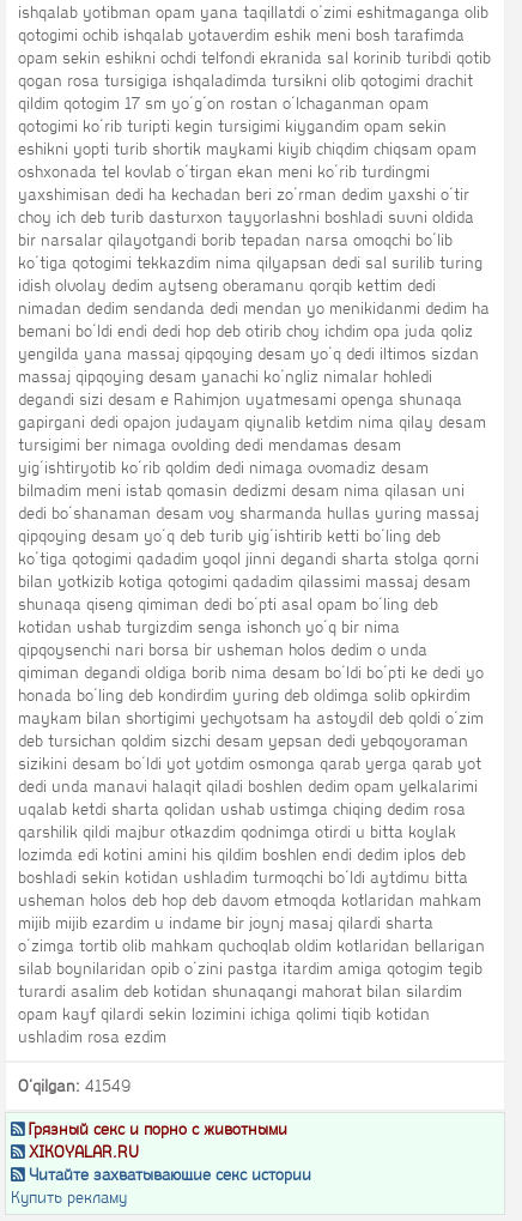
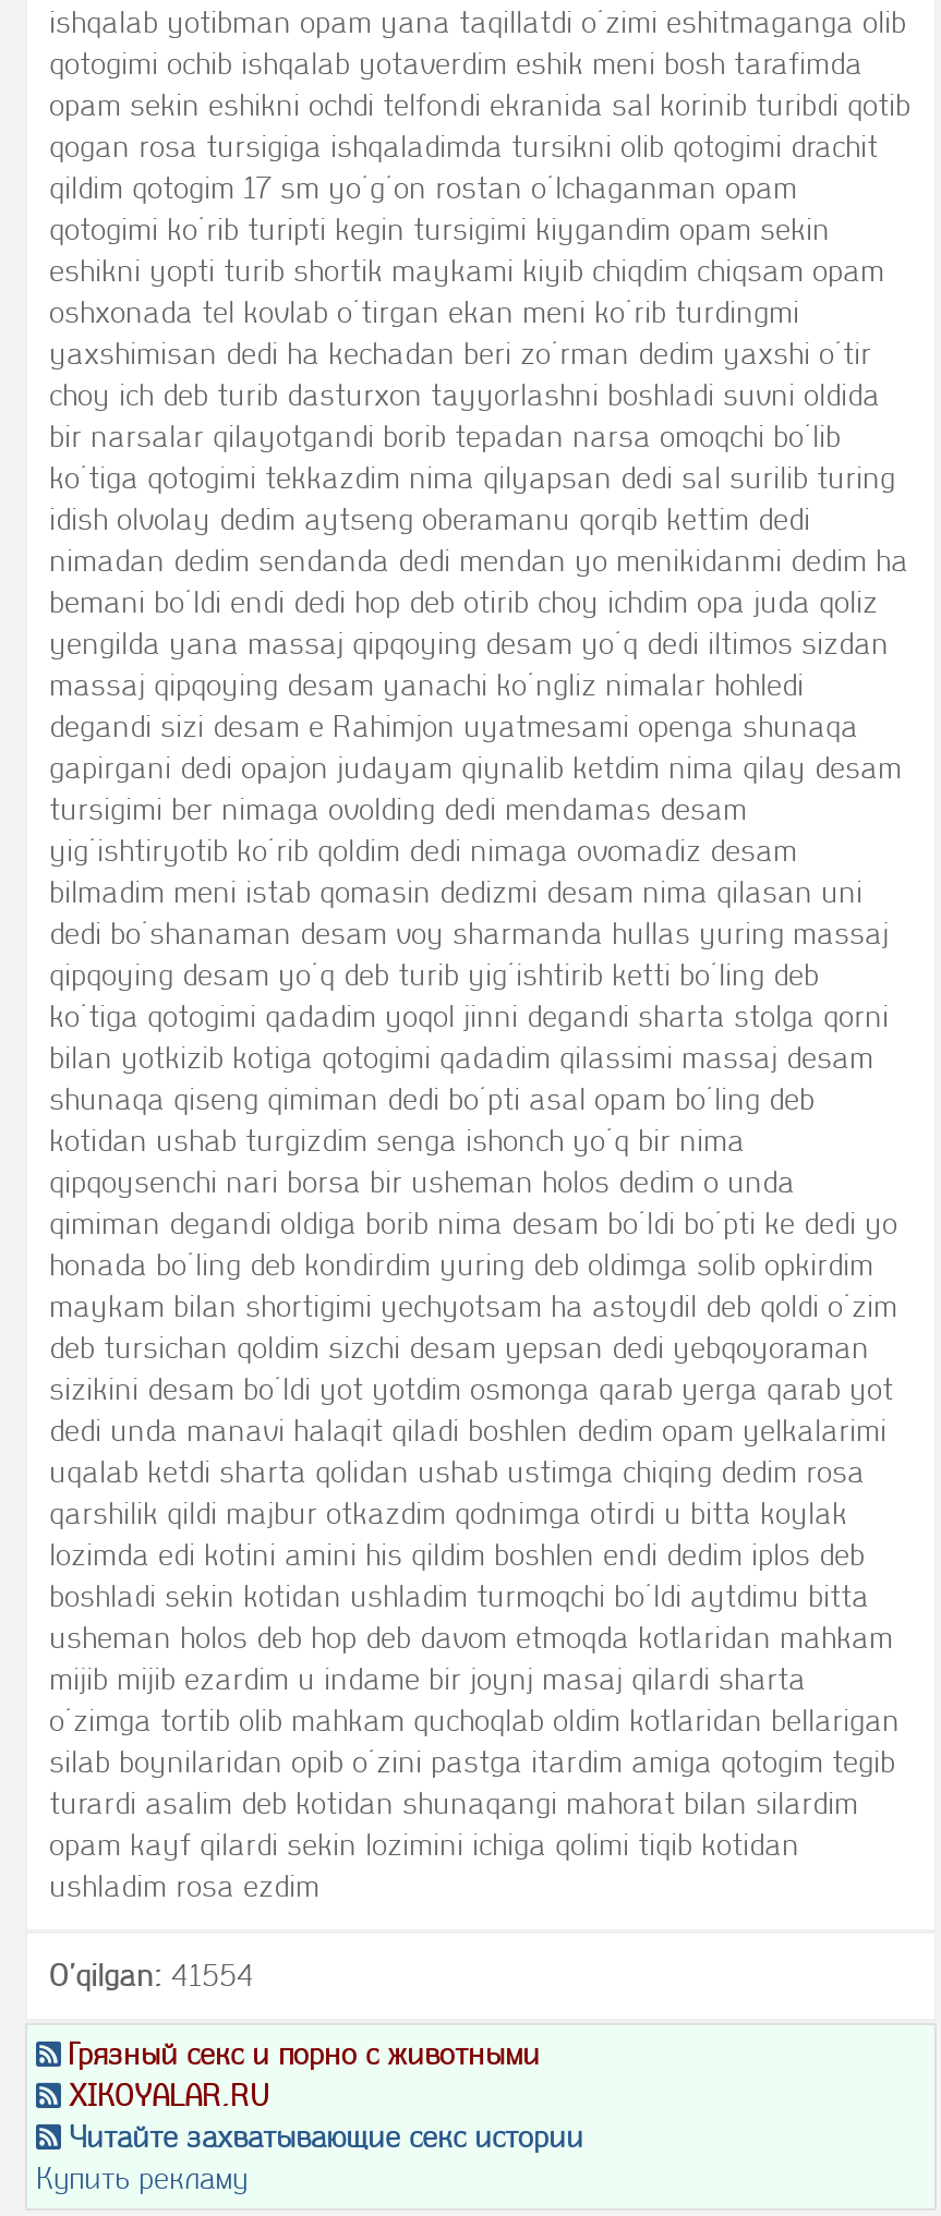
- O'qilgan: 41549
+ O'qilgan: 41554
